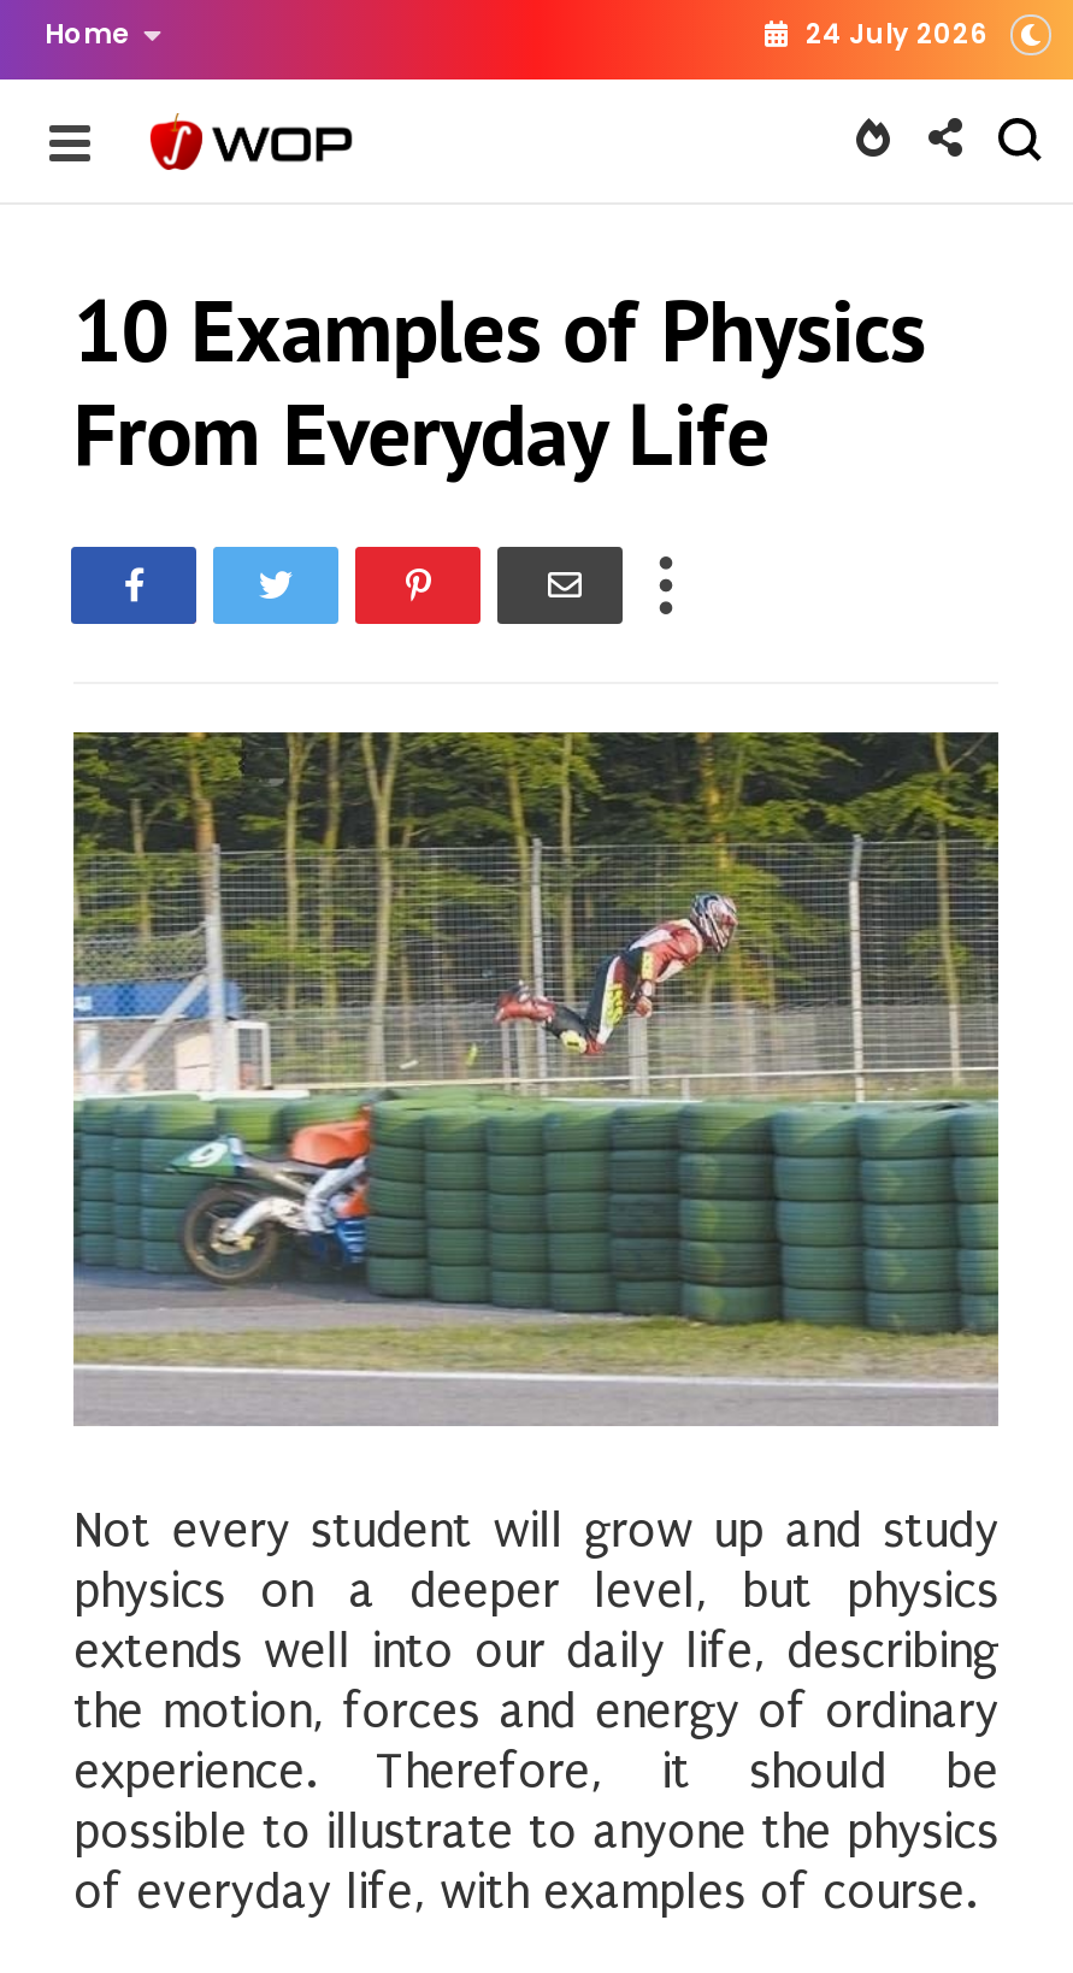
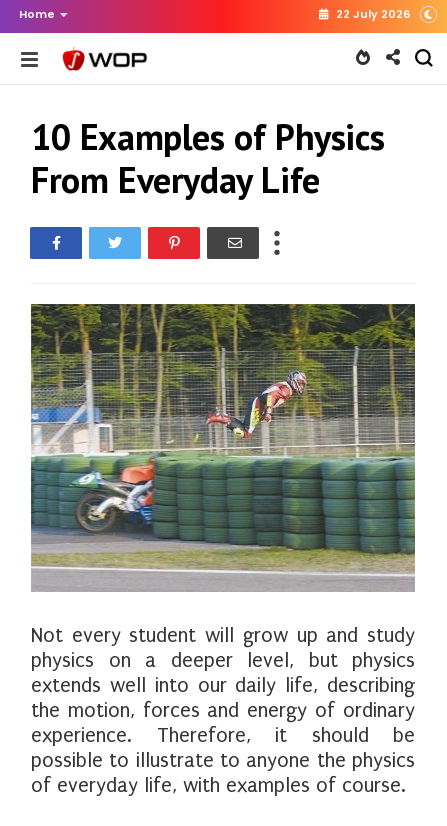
- 24 July 2026
+ 22 July 2026
